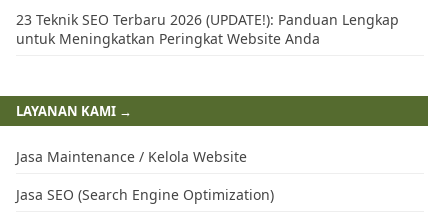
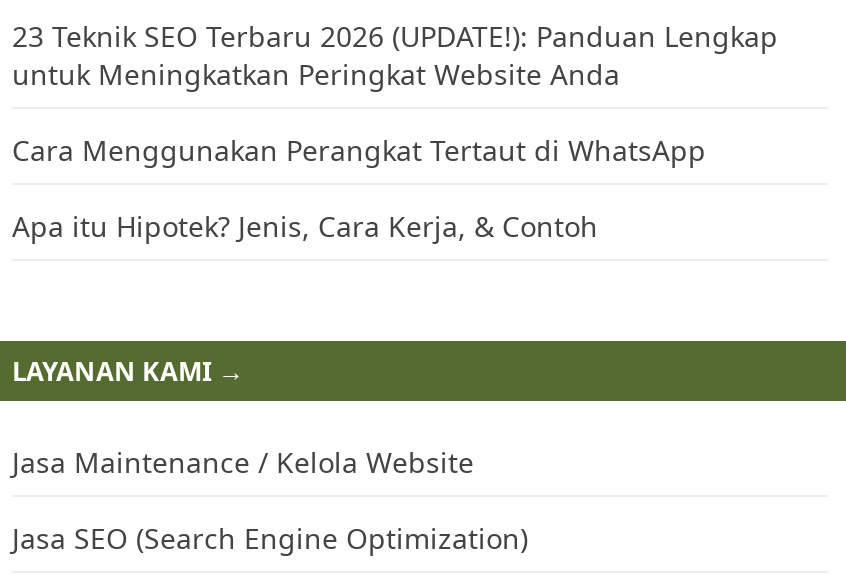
+ Cara Menggunakan Perangkat Tertaut di WhatsApp
+ Apa itu Hipotek? Jenis, Cara Kerja, & Contoh
